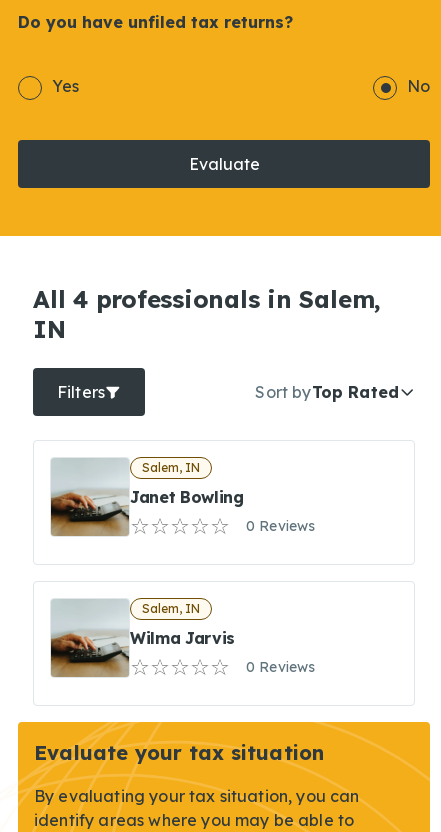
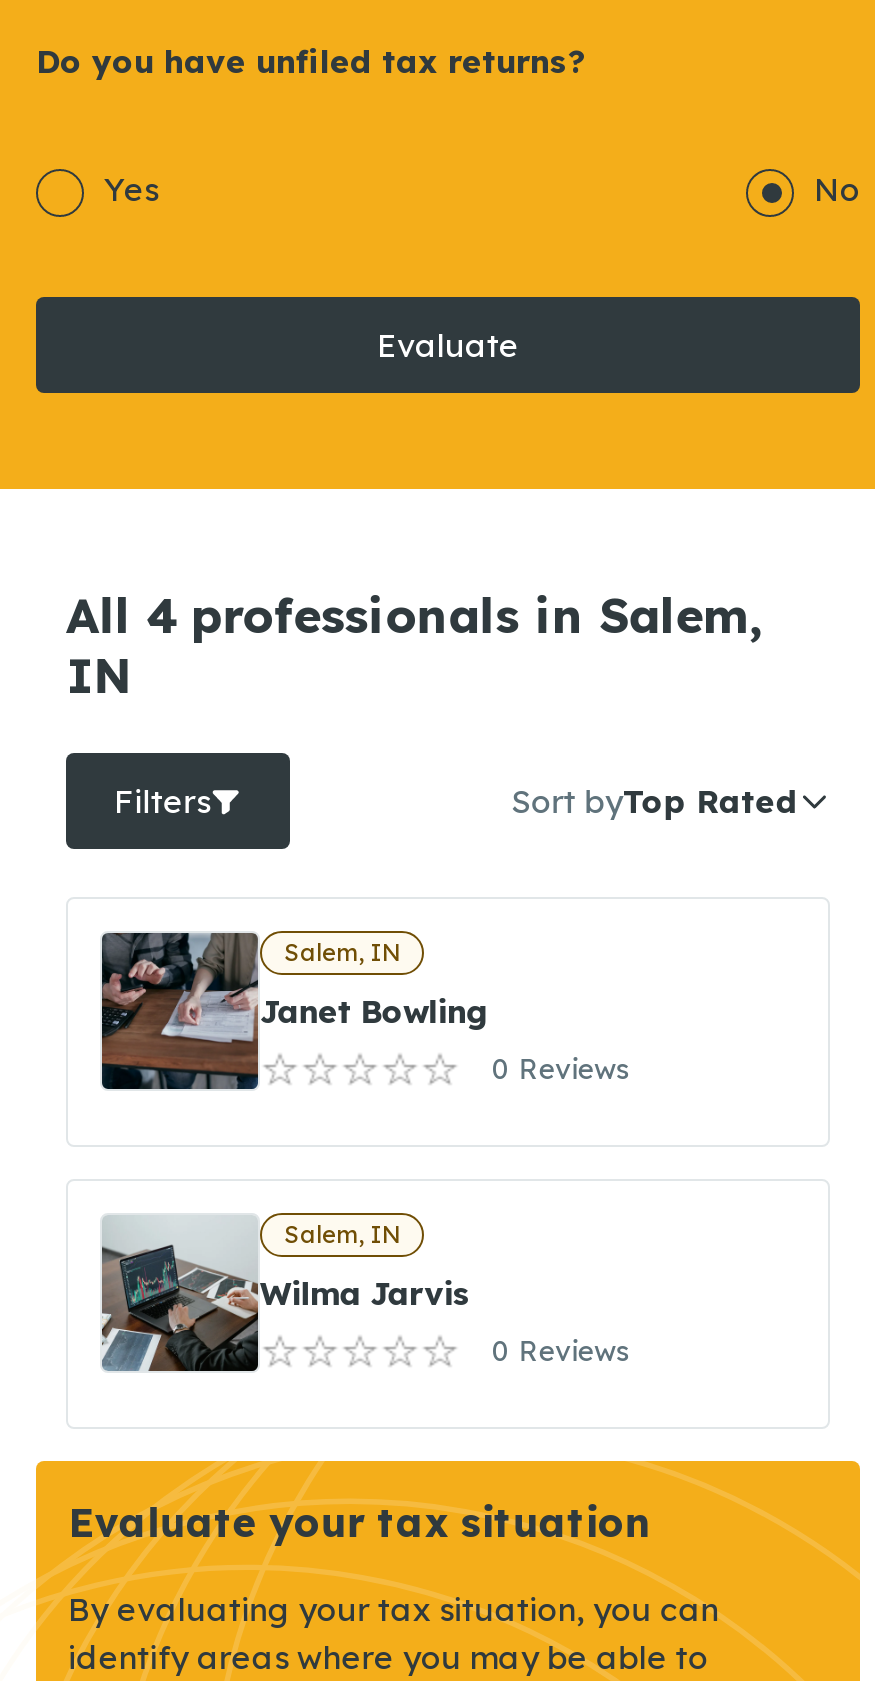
- [image]
+ [image]

- [image]
+ [image]
